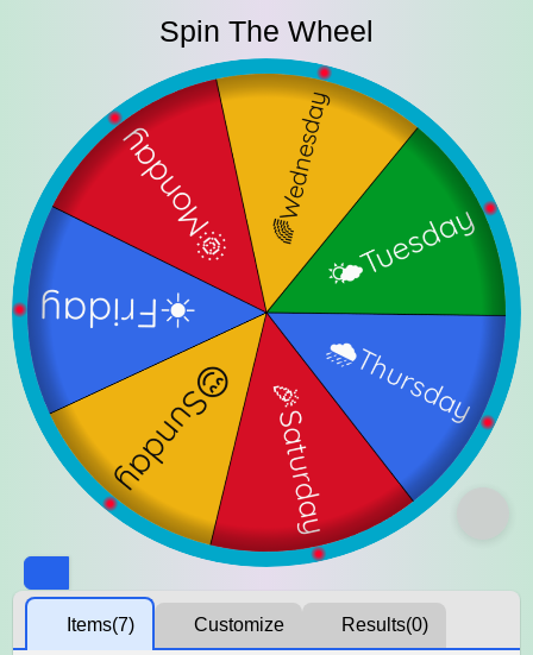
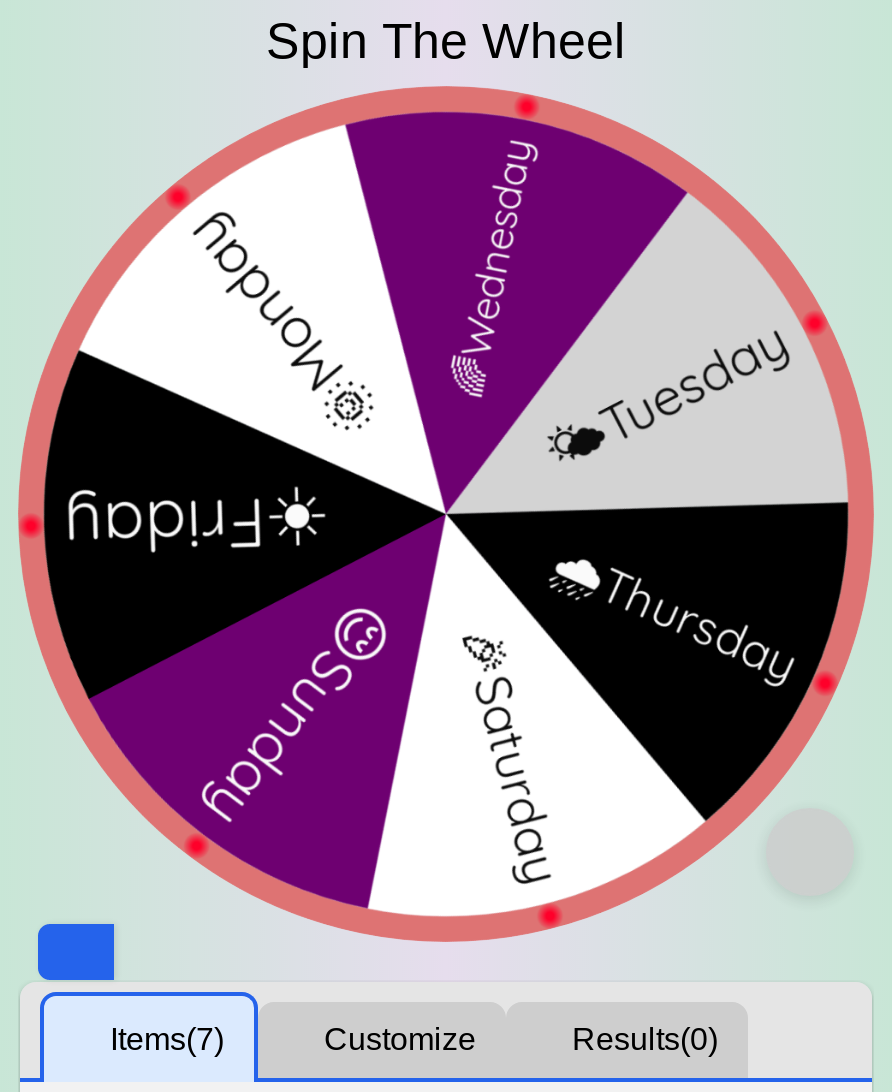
- [image]
+ [image]
